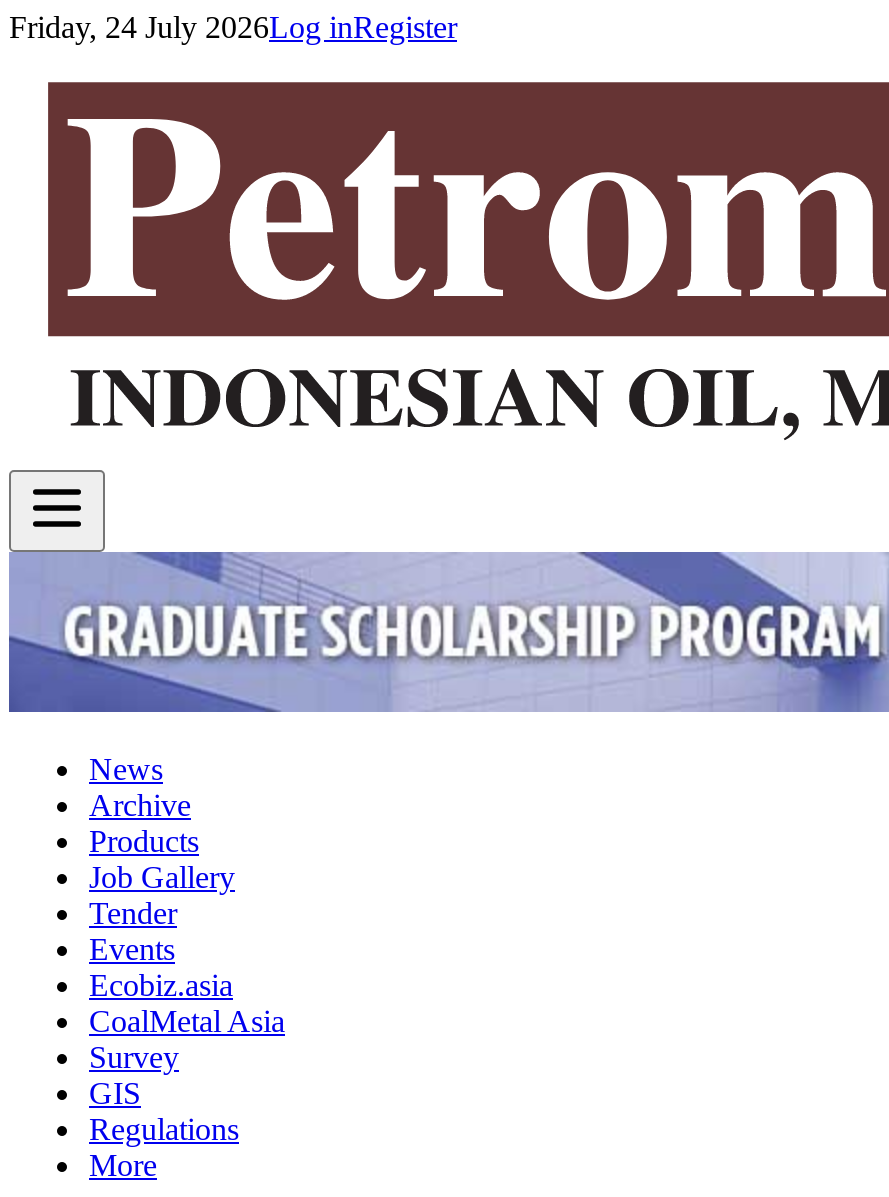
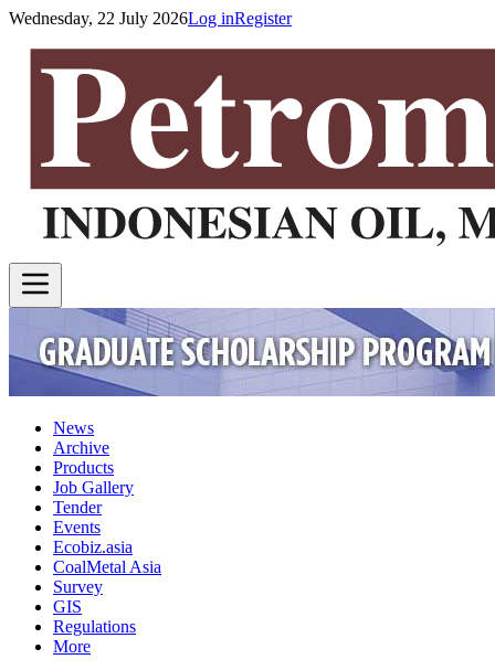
- Friday, 24 July 2026Log inRegister
+ Wednesday, 22 July 2026Log inRegister
